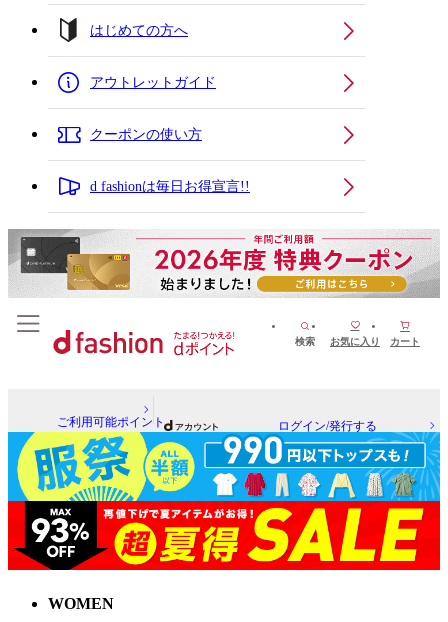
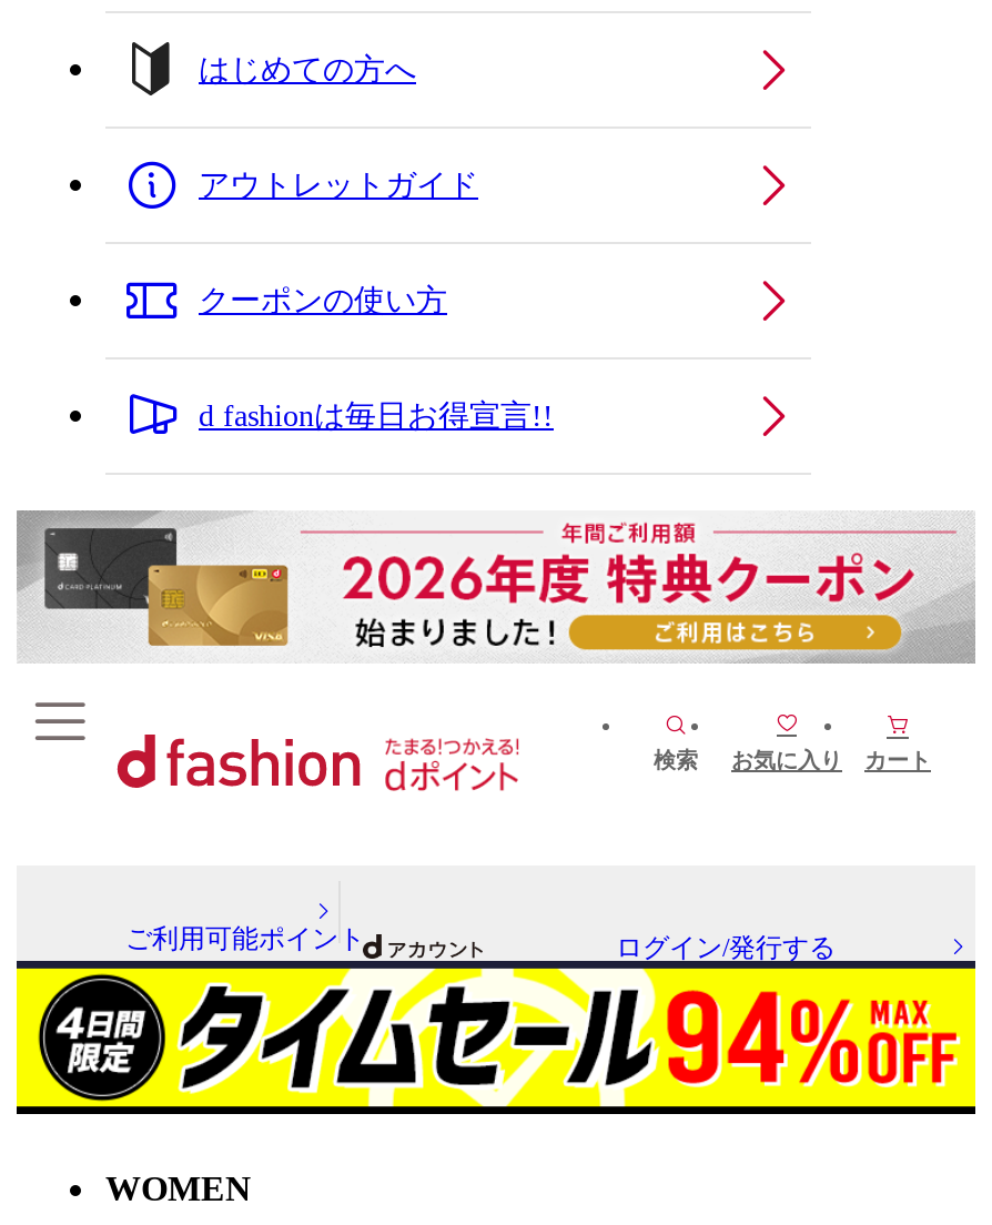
- [image]
+ [image]
